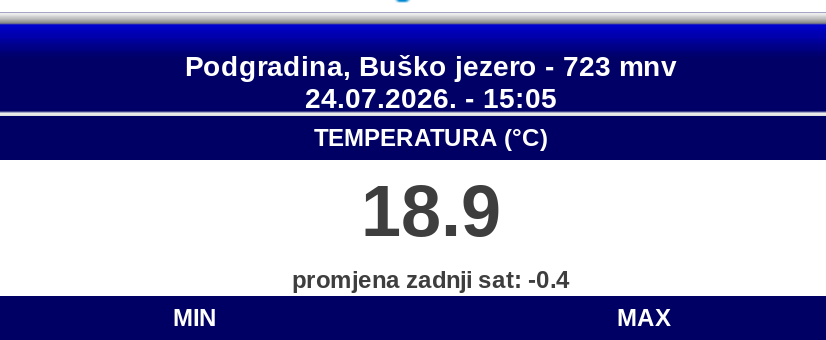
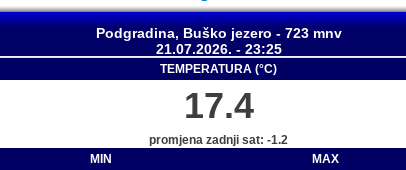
- 24.07.2026. - 15:05
+ 21.07.2026. - 23:25

- 18.9
+ 17.4

- promjena zadnji sat: -0.4
+ promjena zadnji sat: -1.2
